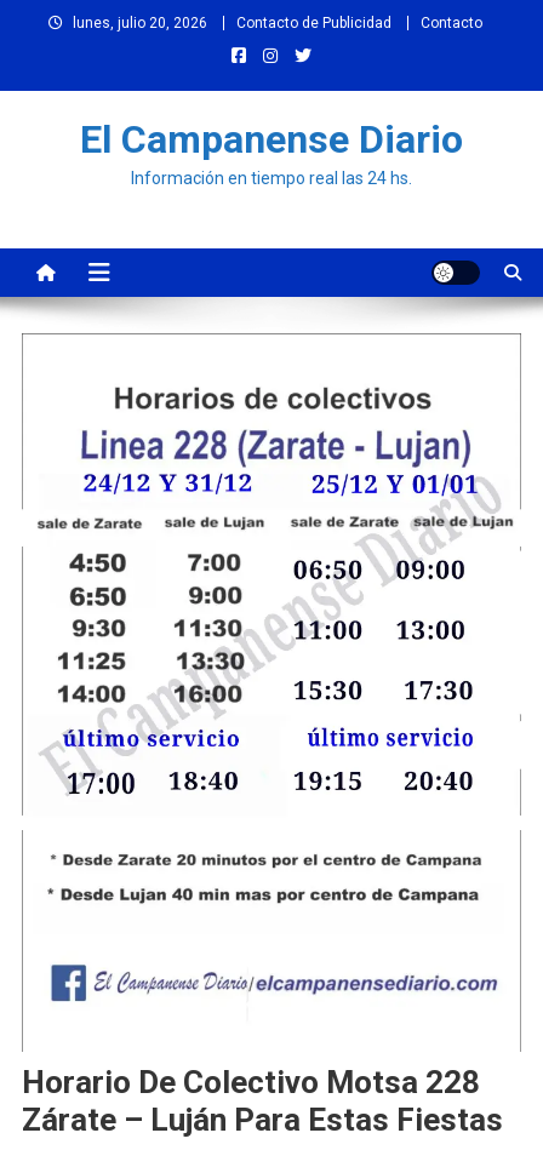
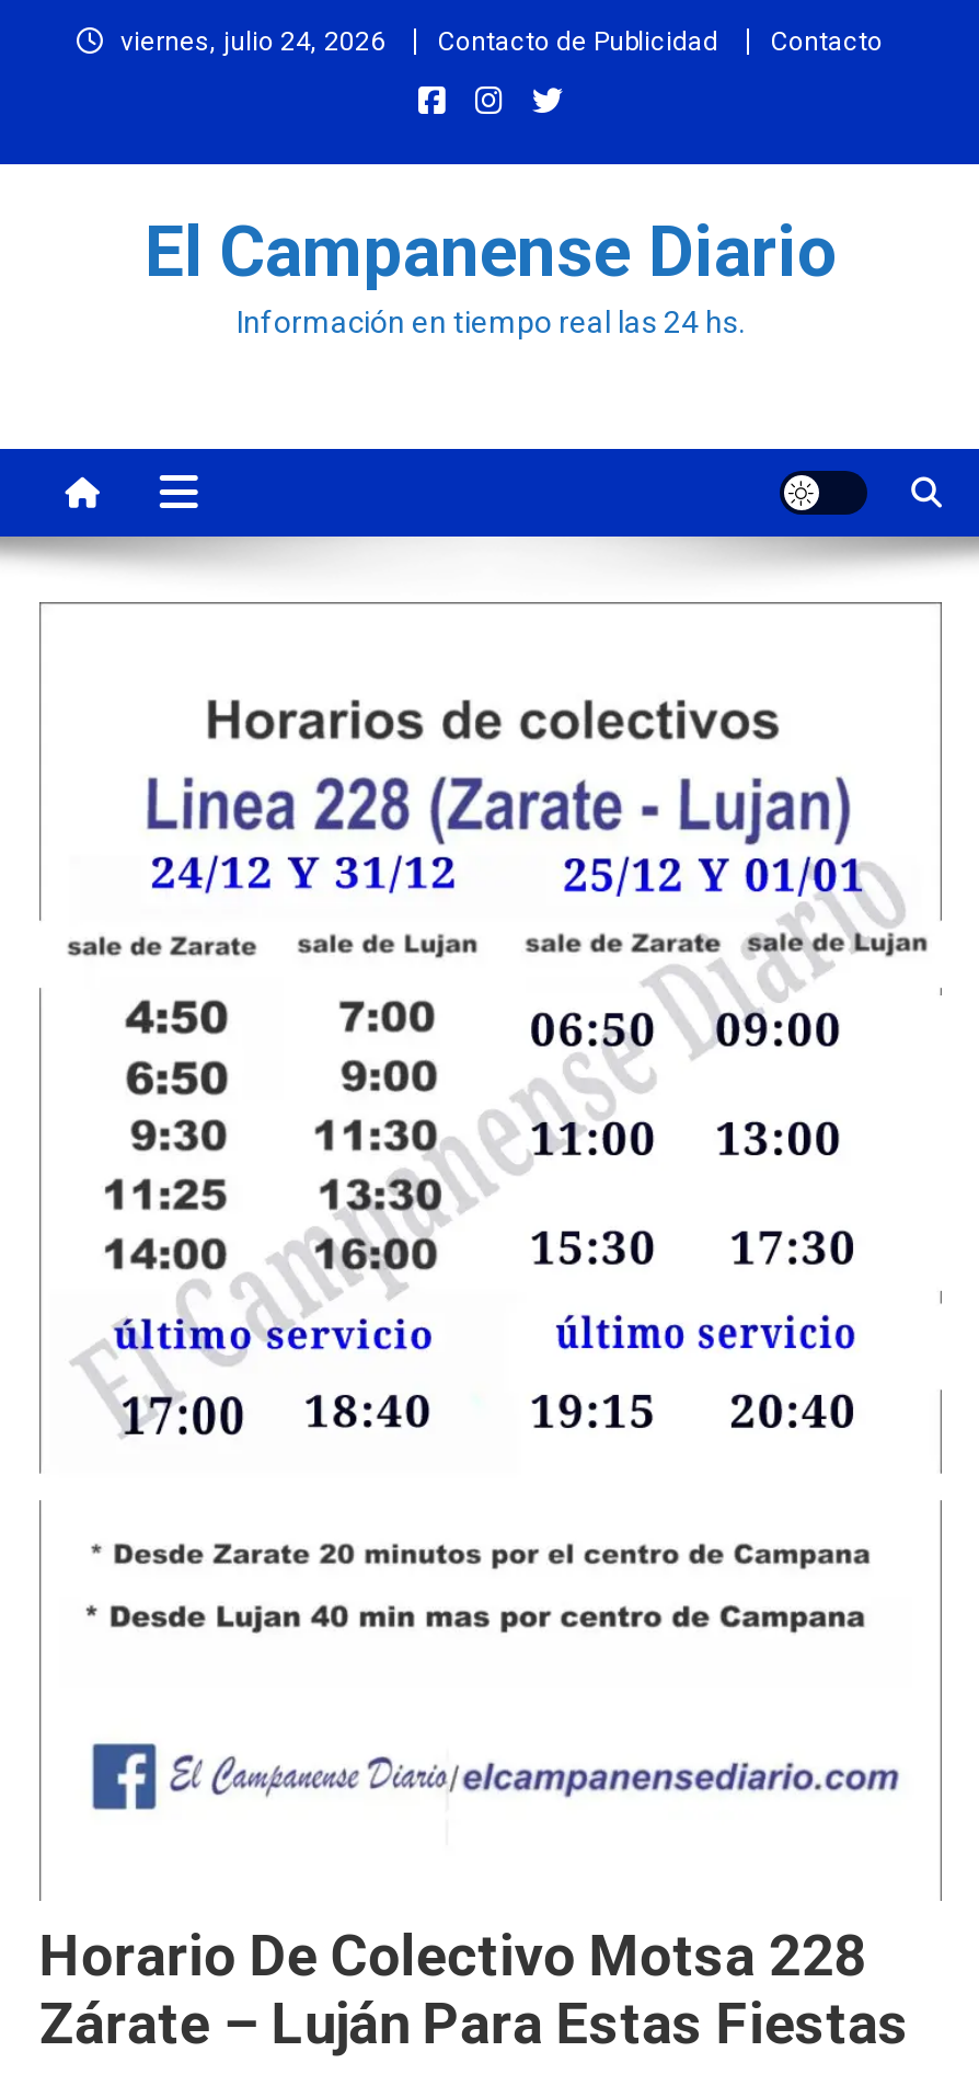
- lunes, julio 20, 2026
+ viernes, julio 24, 2026
